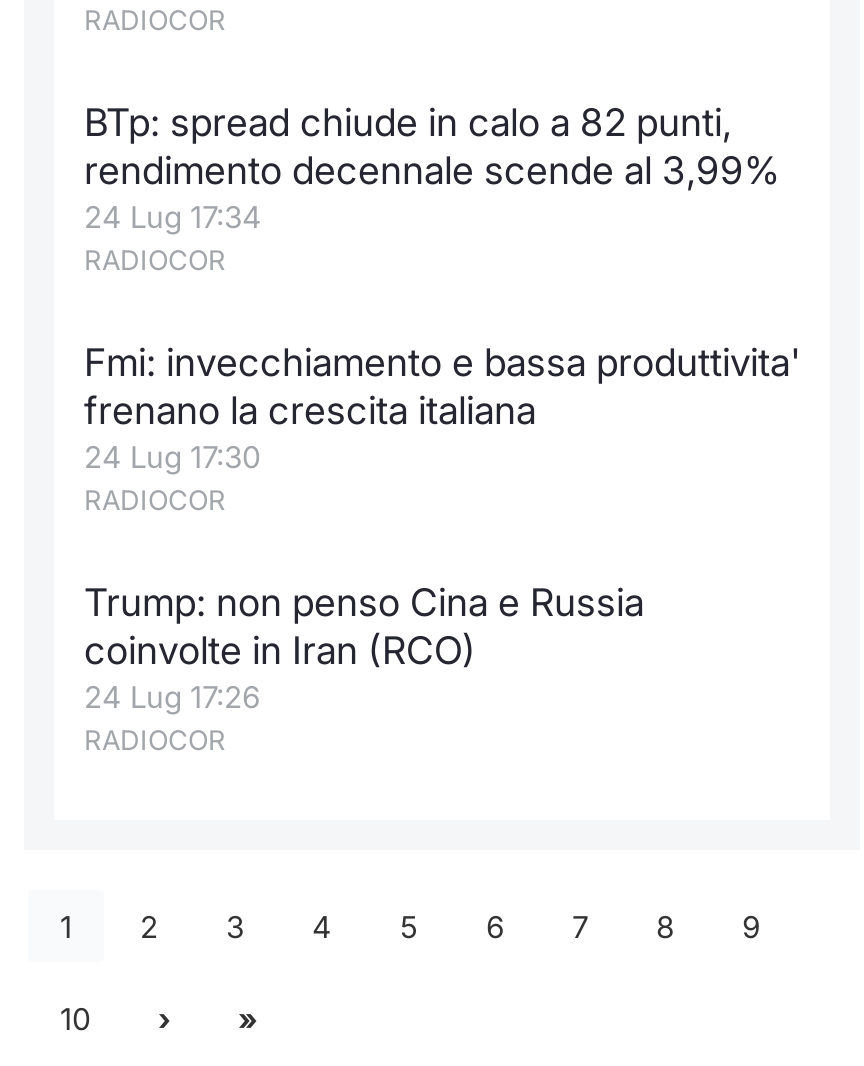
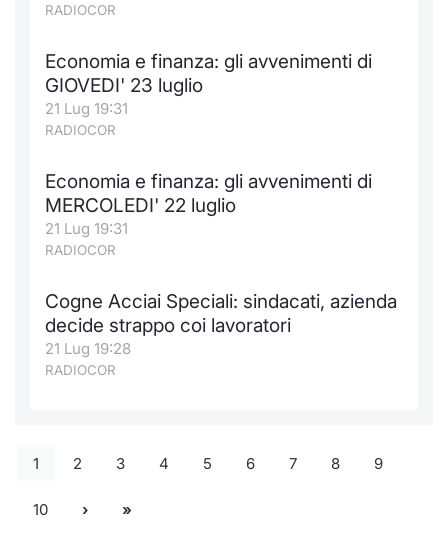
- BTp: spread chiude in calo a 82 punti,
- rendimento decennale scende al 3,99%
- 24 Lug 17:34
+ Economia e finanza: gli avvenimenti di
+ GIOVEDI' 23 luglio
+ 21 Lug 19:31

- Fmi: invecchiamento e bassa produttivita'
- frenano la crescita italiana
- 24 Lug 17:30
+ Economia e finanza: gli avvenimenti di
+ MERCOLEDI' 22 luglio
+ 21 Lug 19:31

- Trump: non penso Cina e Russia
- coinvolte in Iran (RCO)
- 24 Lug 17:26
+ Cogne Acciai Speciali: sindacati, azienda
+ decide strappo coi lavoratori
+ 21 Lug 19:28
